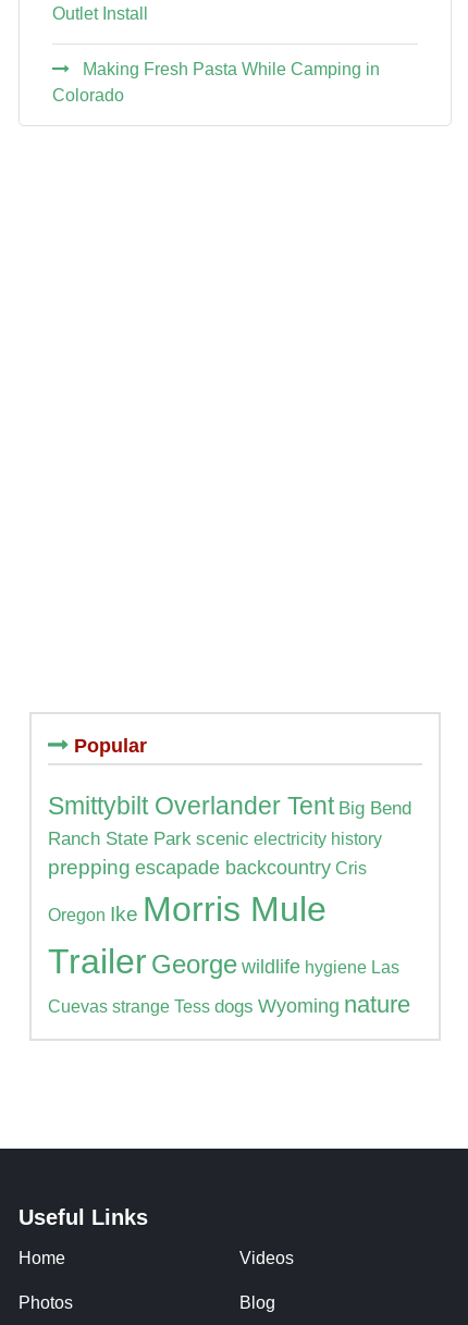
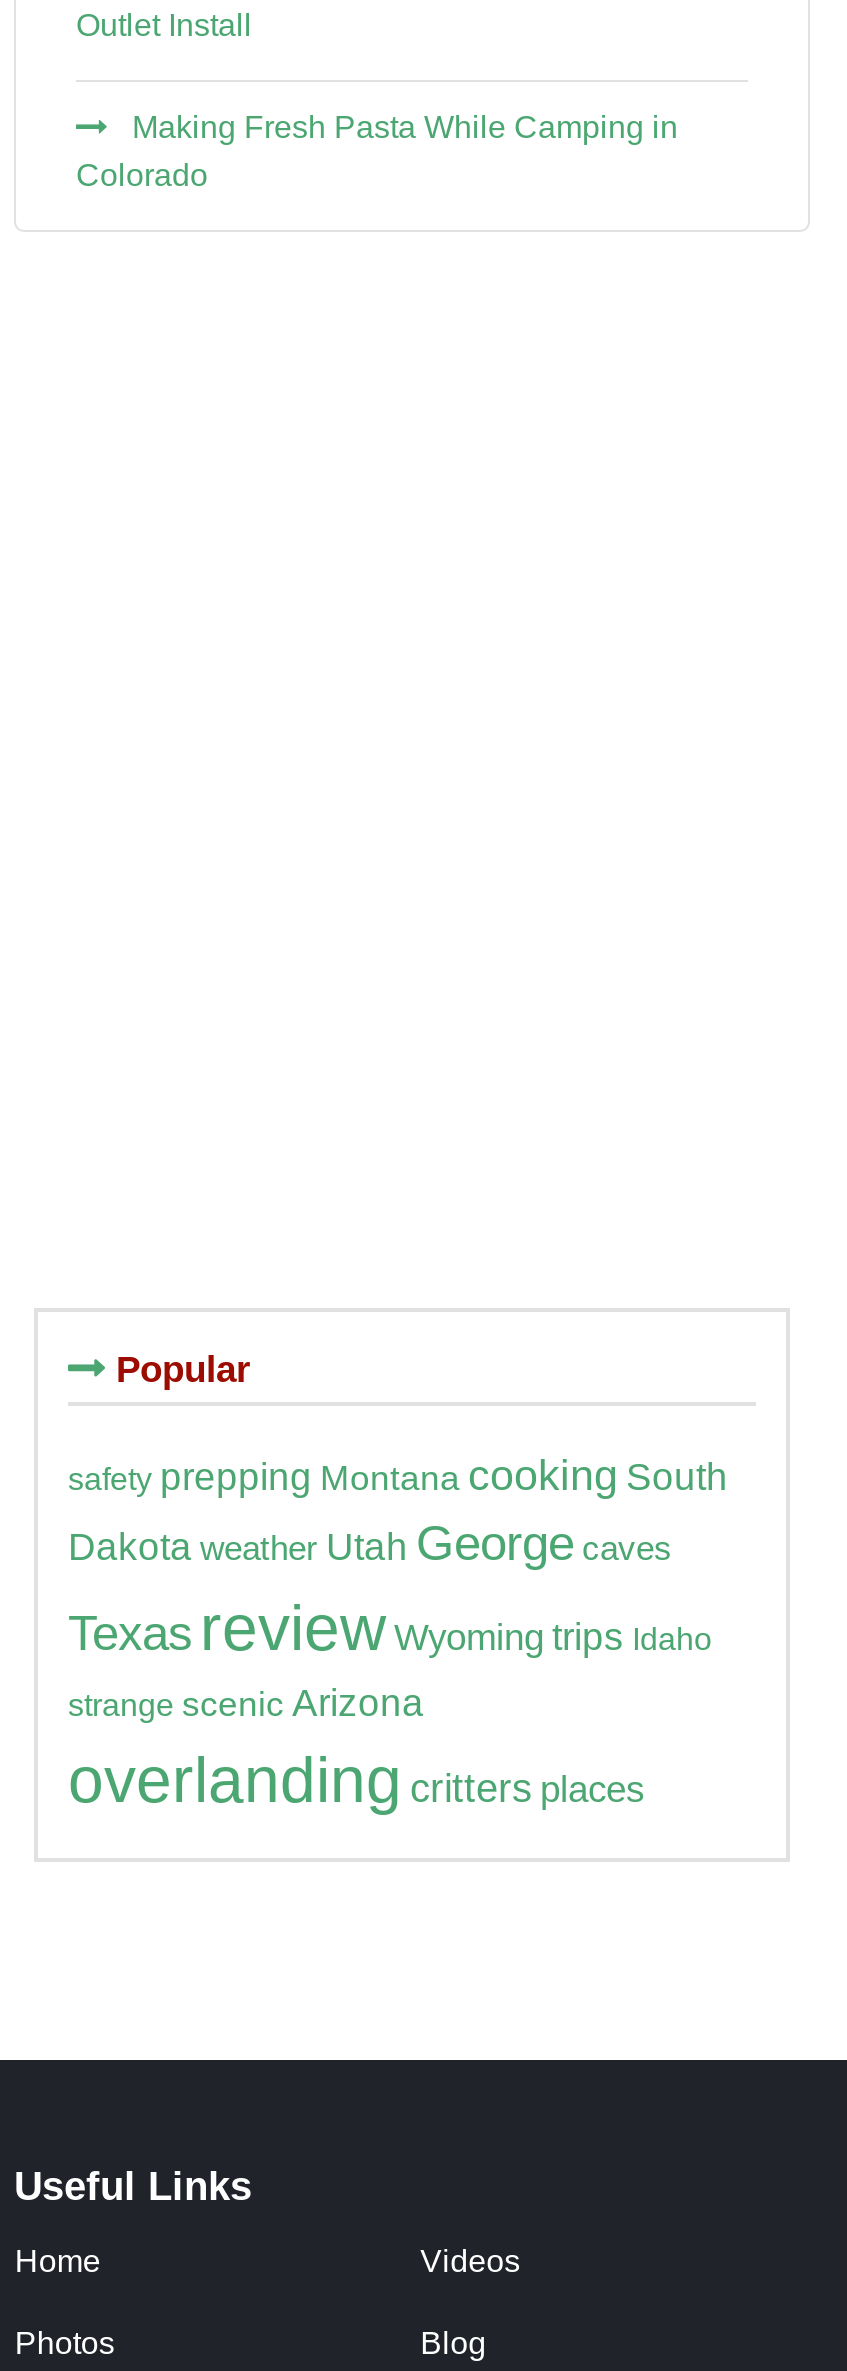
- Smittybilt Overlander Tent Big Bend
- Ranch State Park scenic electricity history
- prepping escapade backcountry Cris
- Oregon Ike Morris Mule
- Trailer George wildlife hygiene Las
- Cuevas strange Tess dogs Wyoming nature
+ safety prepping Montana cooking South
+ Dakota weather Utah George caves
+ Texas review Wyoming trips Idaho
+ strange scenic Arizona
+ overlanding critters places
